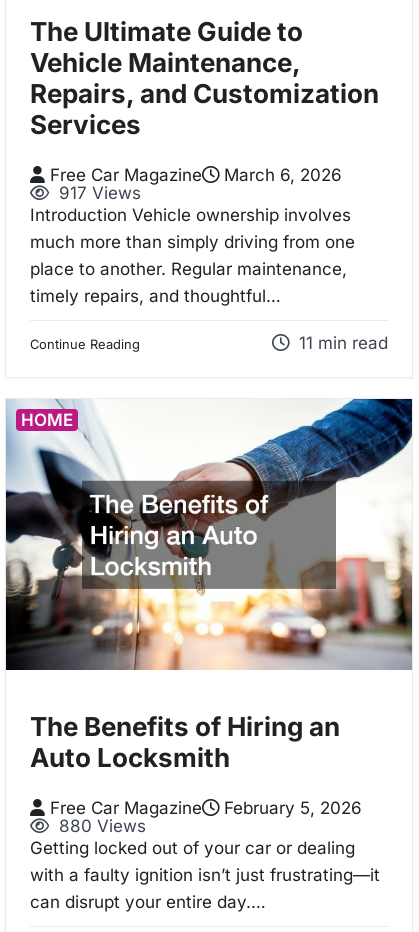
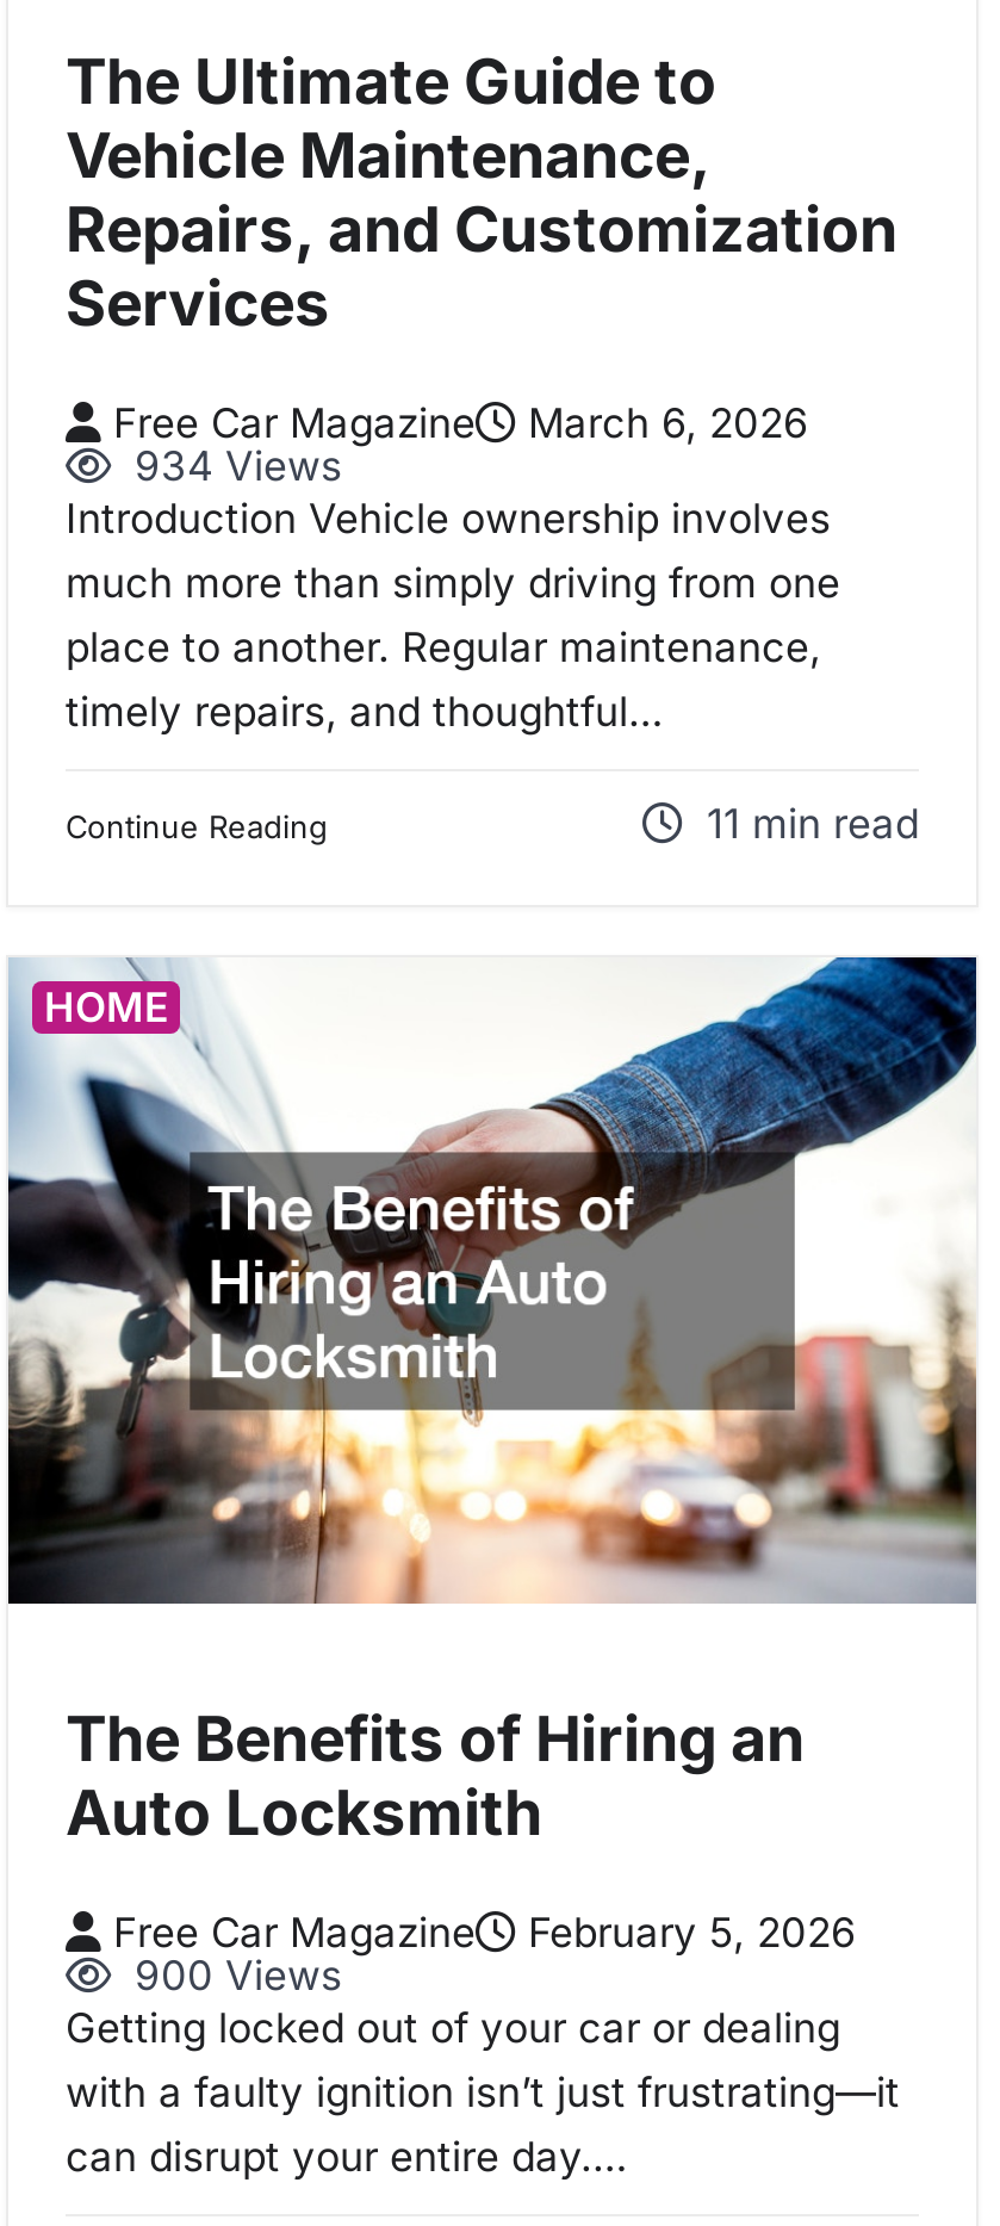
- 917 Views
+ 934 Views

- 880 Views
+ 900 Views
